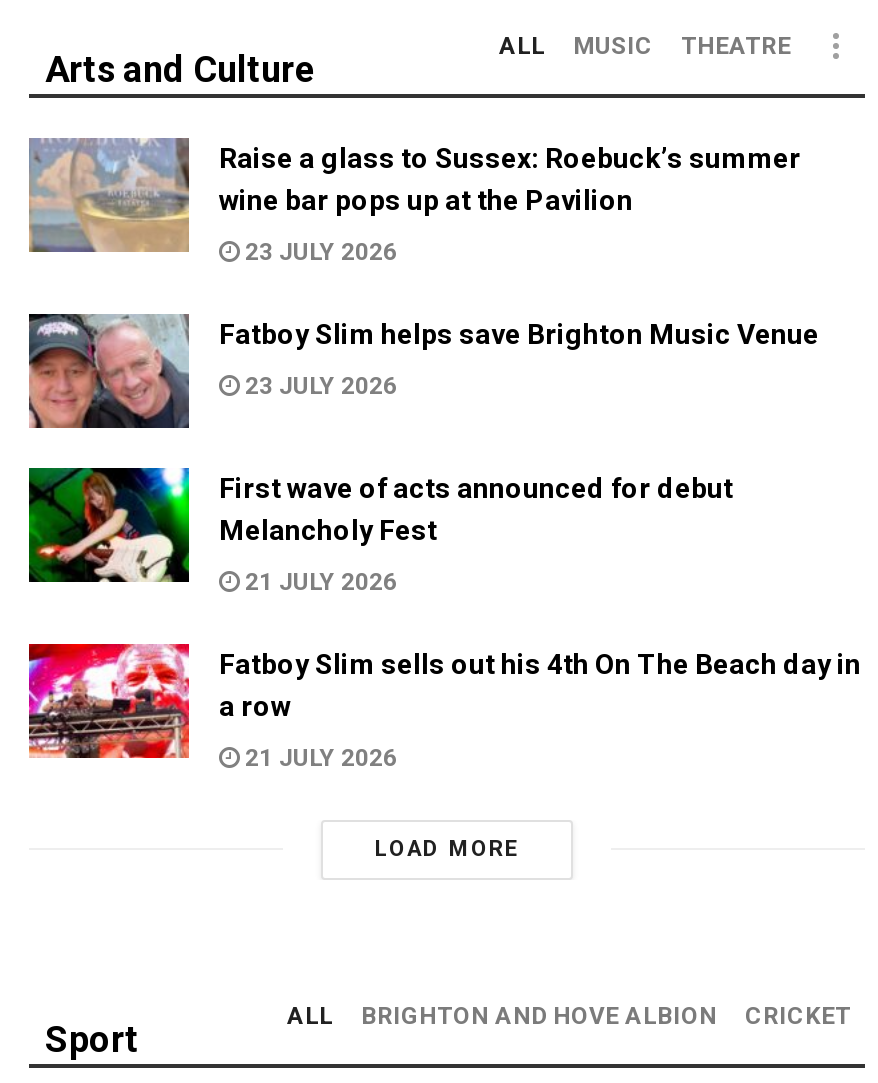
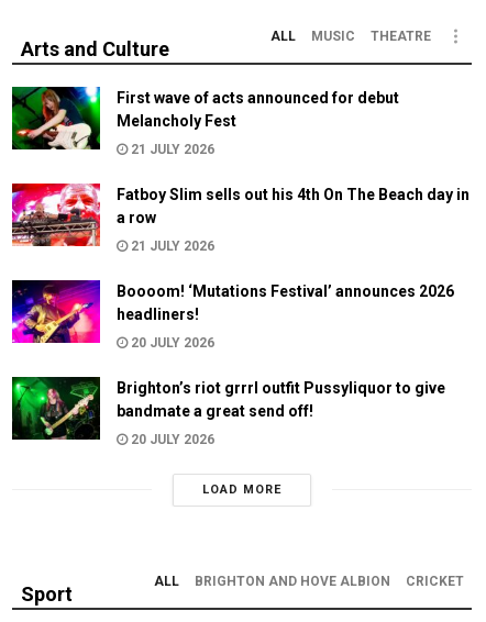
- [image]
- Raise a glass to Sussex: Roebuck’s summer
- wine bar pops up at the Pavilion
- 23 JULY 2026
- Fatboy Slim helps save Brighton Music Venue
- 23 JULY 2026

- [image]

moved up: [image] | First wave of acts announced for debut | Melancholy Fest | 21 JULY 2026 | Fatboy Slim sells out his 4th On The Beach day in | a row | 21 JULY 2026

+ [image]
+ Boooom! ‘Mutations Festival’ announces 2026
+ headliners!
+ 20 JULY 2026
+ Brighton’s riot grrrl outfit Pussyliquor to give
+ bandmate a great send off!
+ 20 JULY 2026

+ [image]
